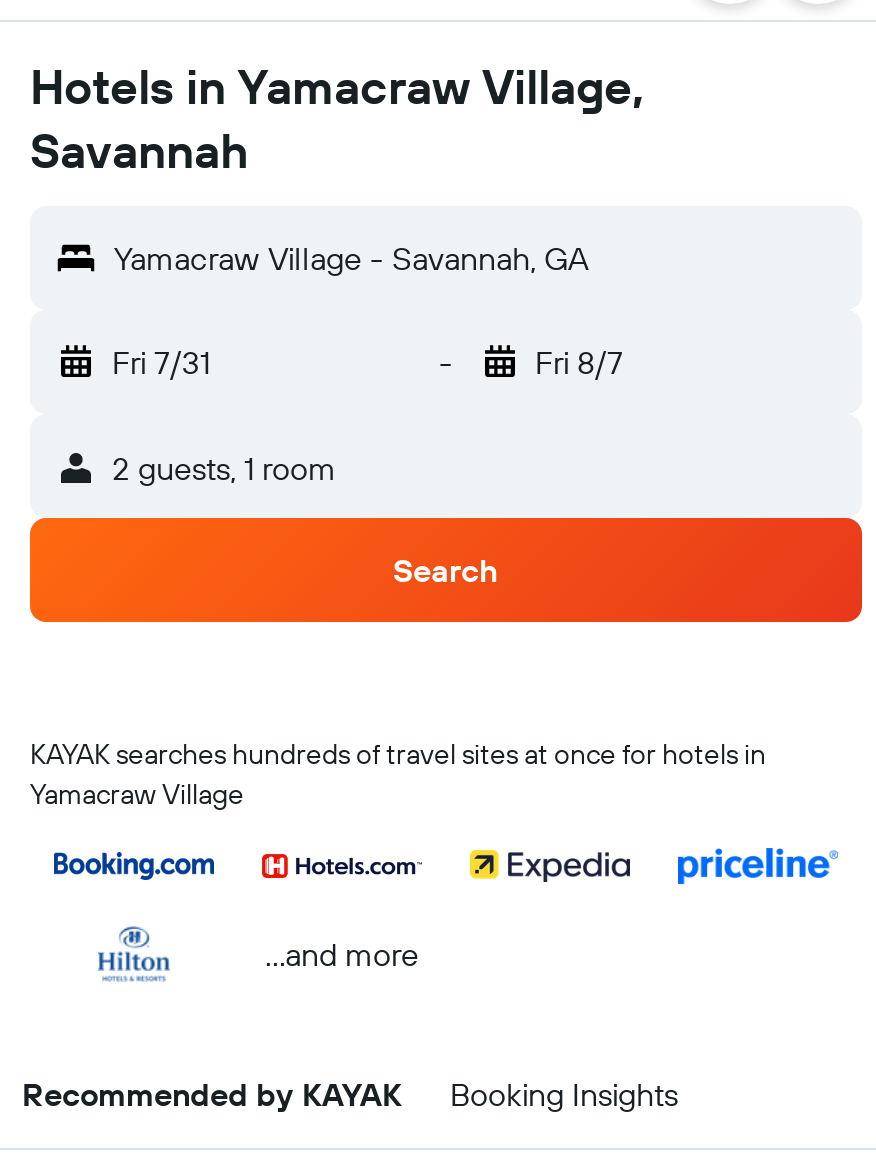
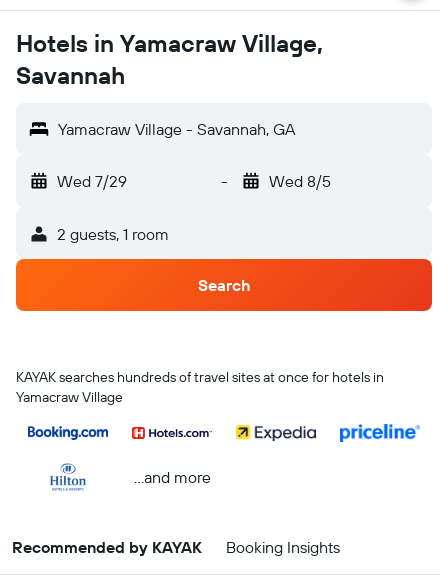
- Fri 7/31
+ Wed 7/29

- Fri 8/7
+ Wed 8/5
